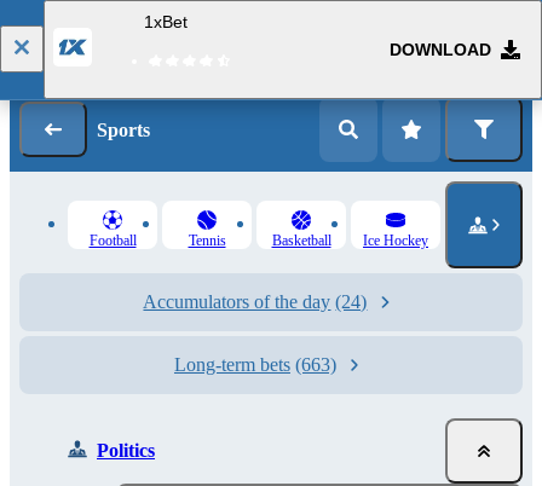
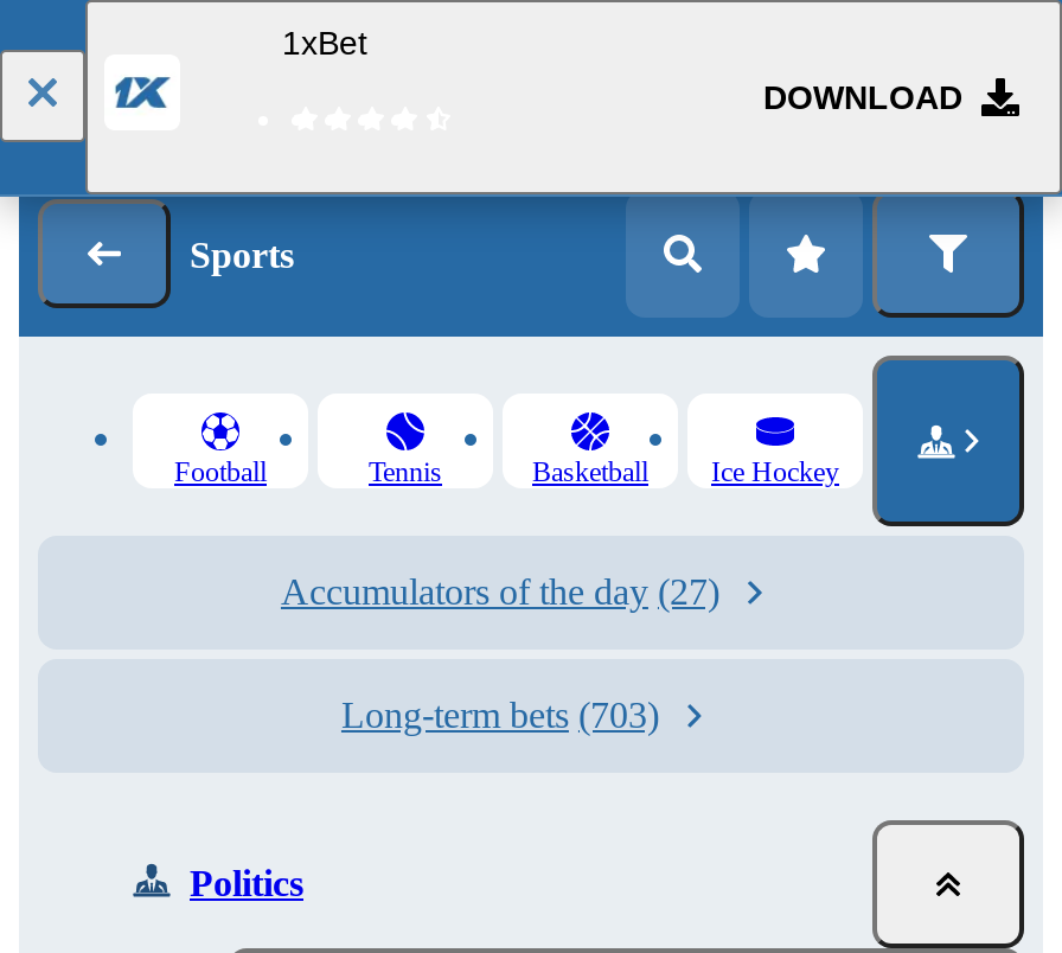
- Accumulators of the day (24)
+ Accumulators of the day (27)

- Long-term bets (663)
+ Long-term bets (703)
